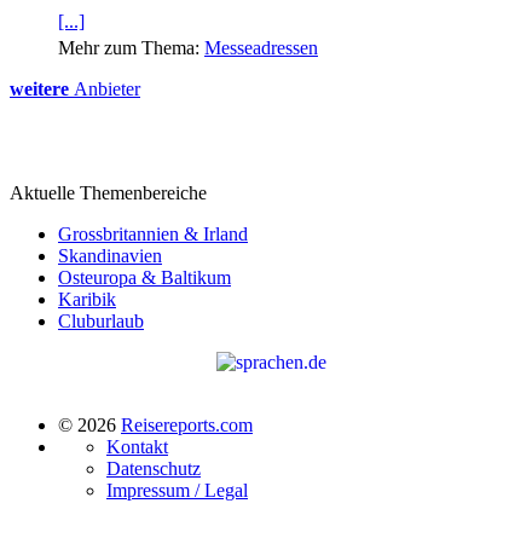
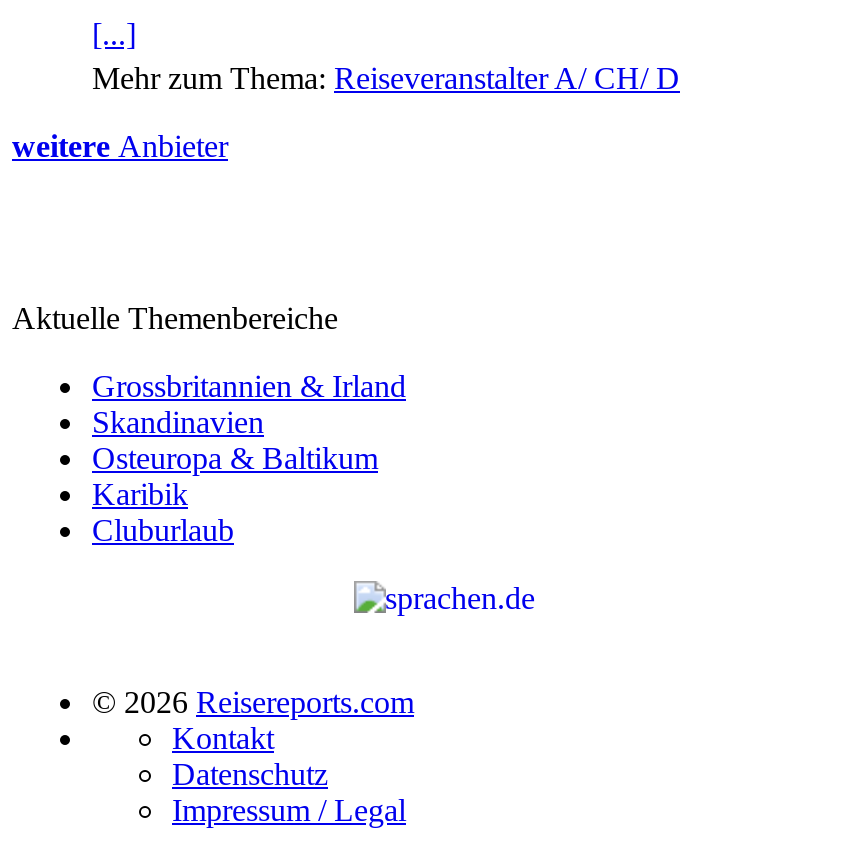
- Mehr zum Thema: Messeadressen
+ Mehr zum Thema: Reiseveranstalter A/ CH/ D
